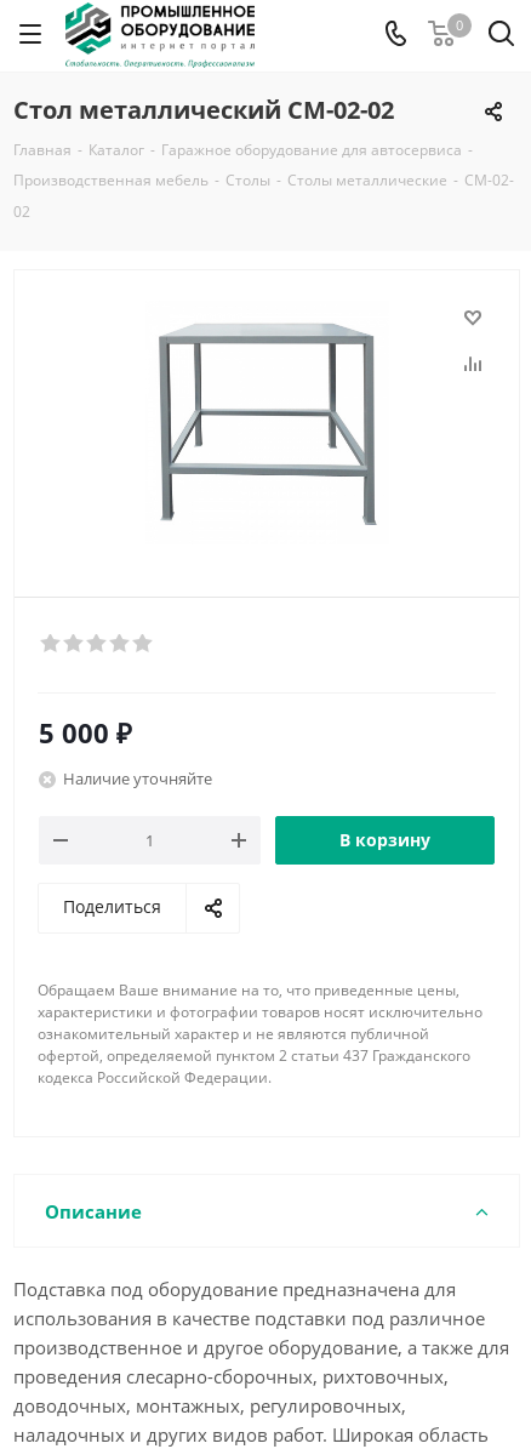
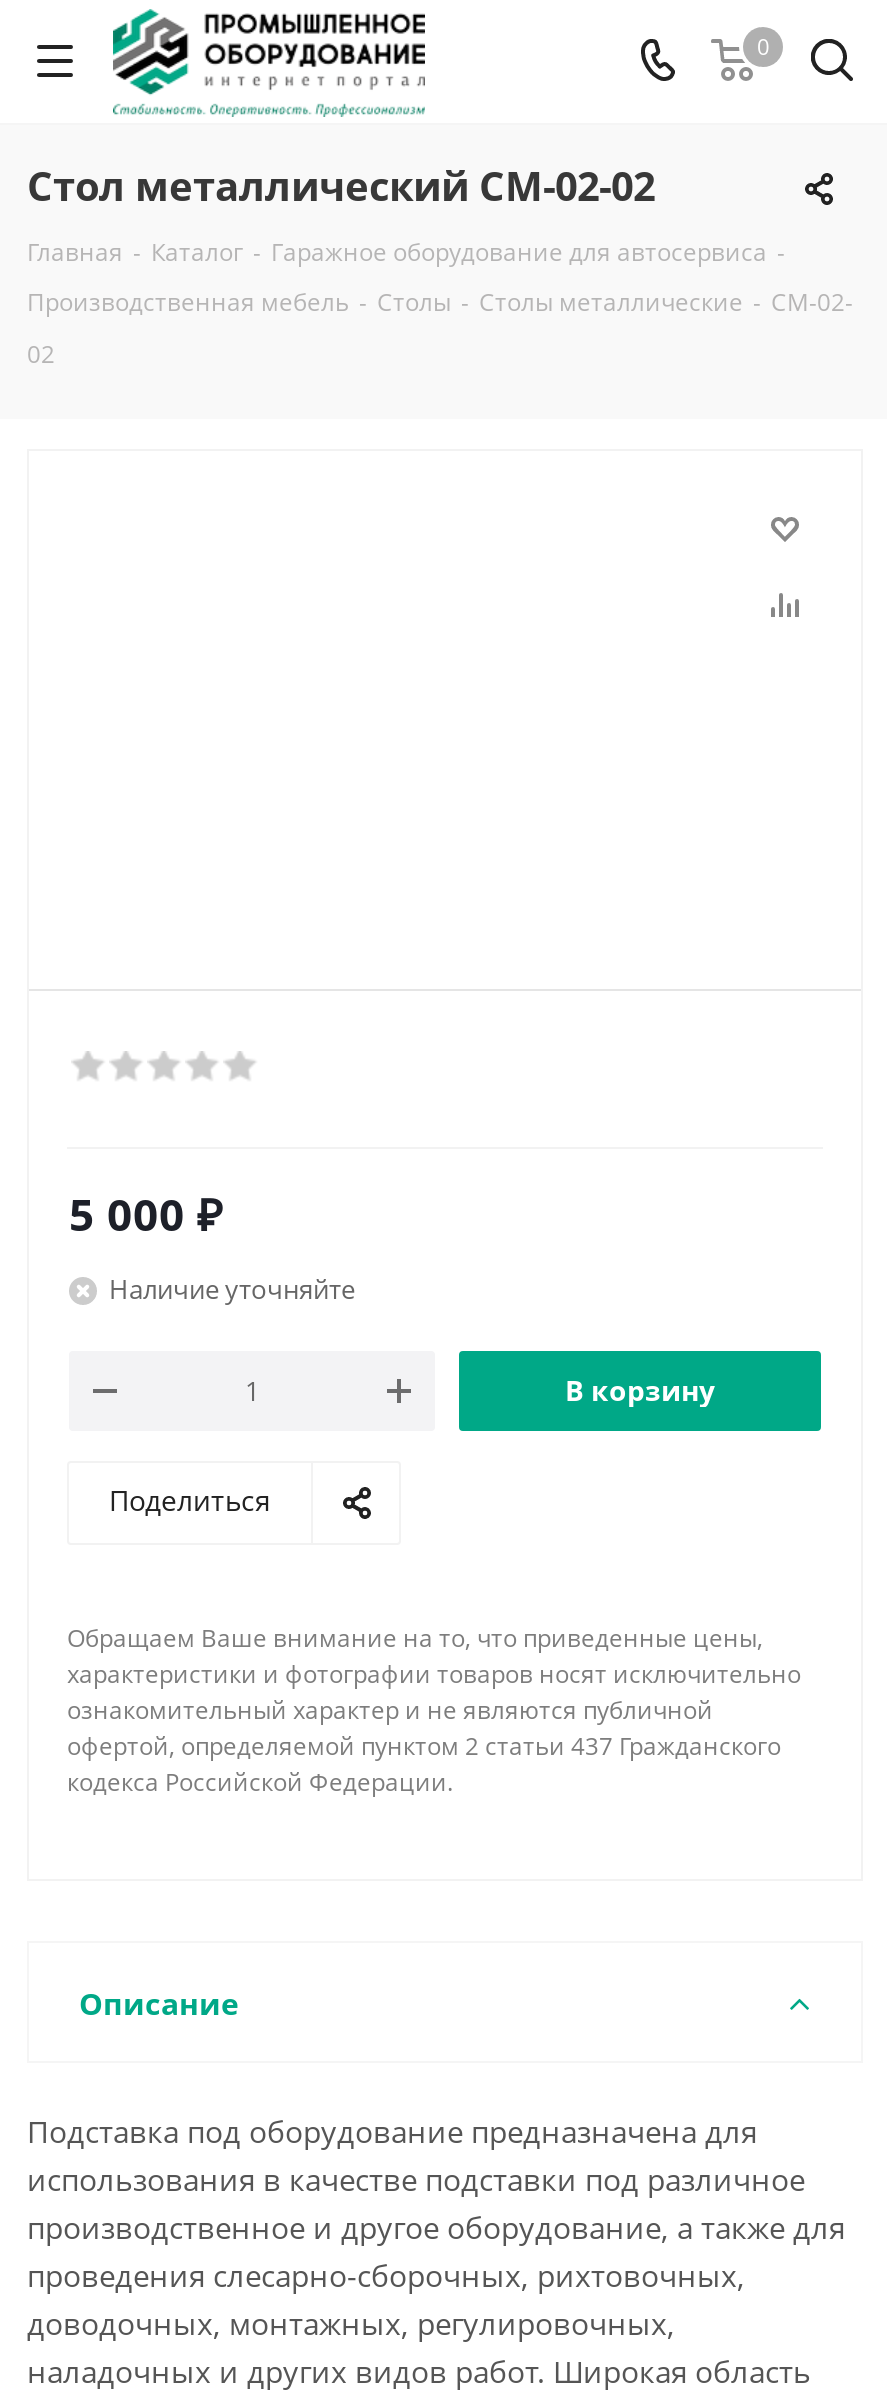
- [image]
